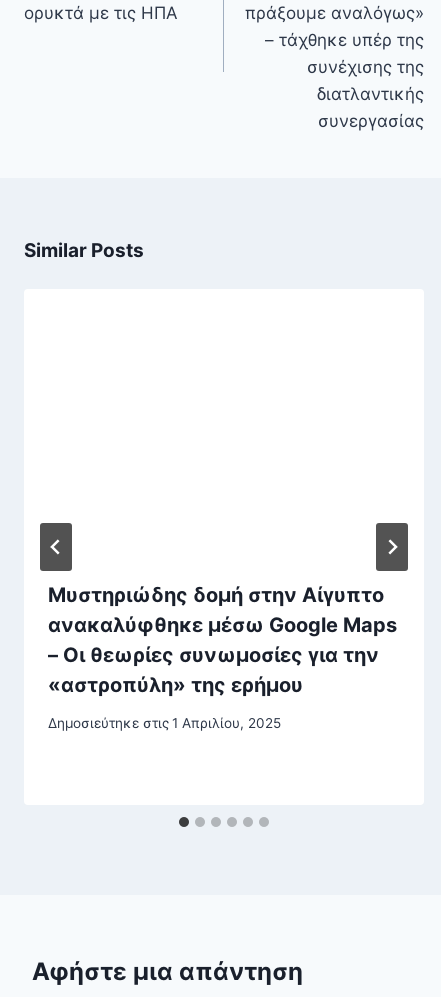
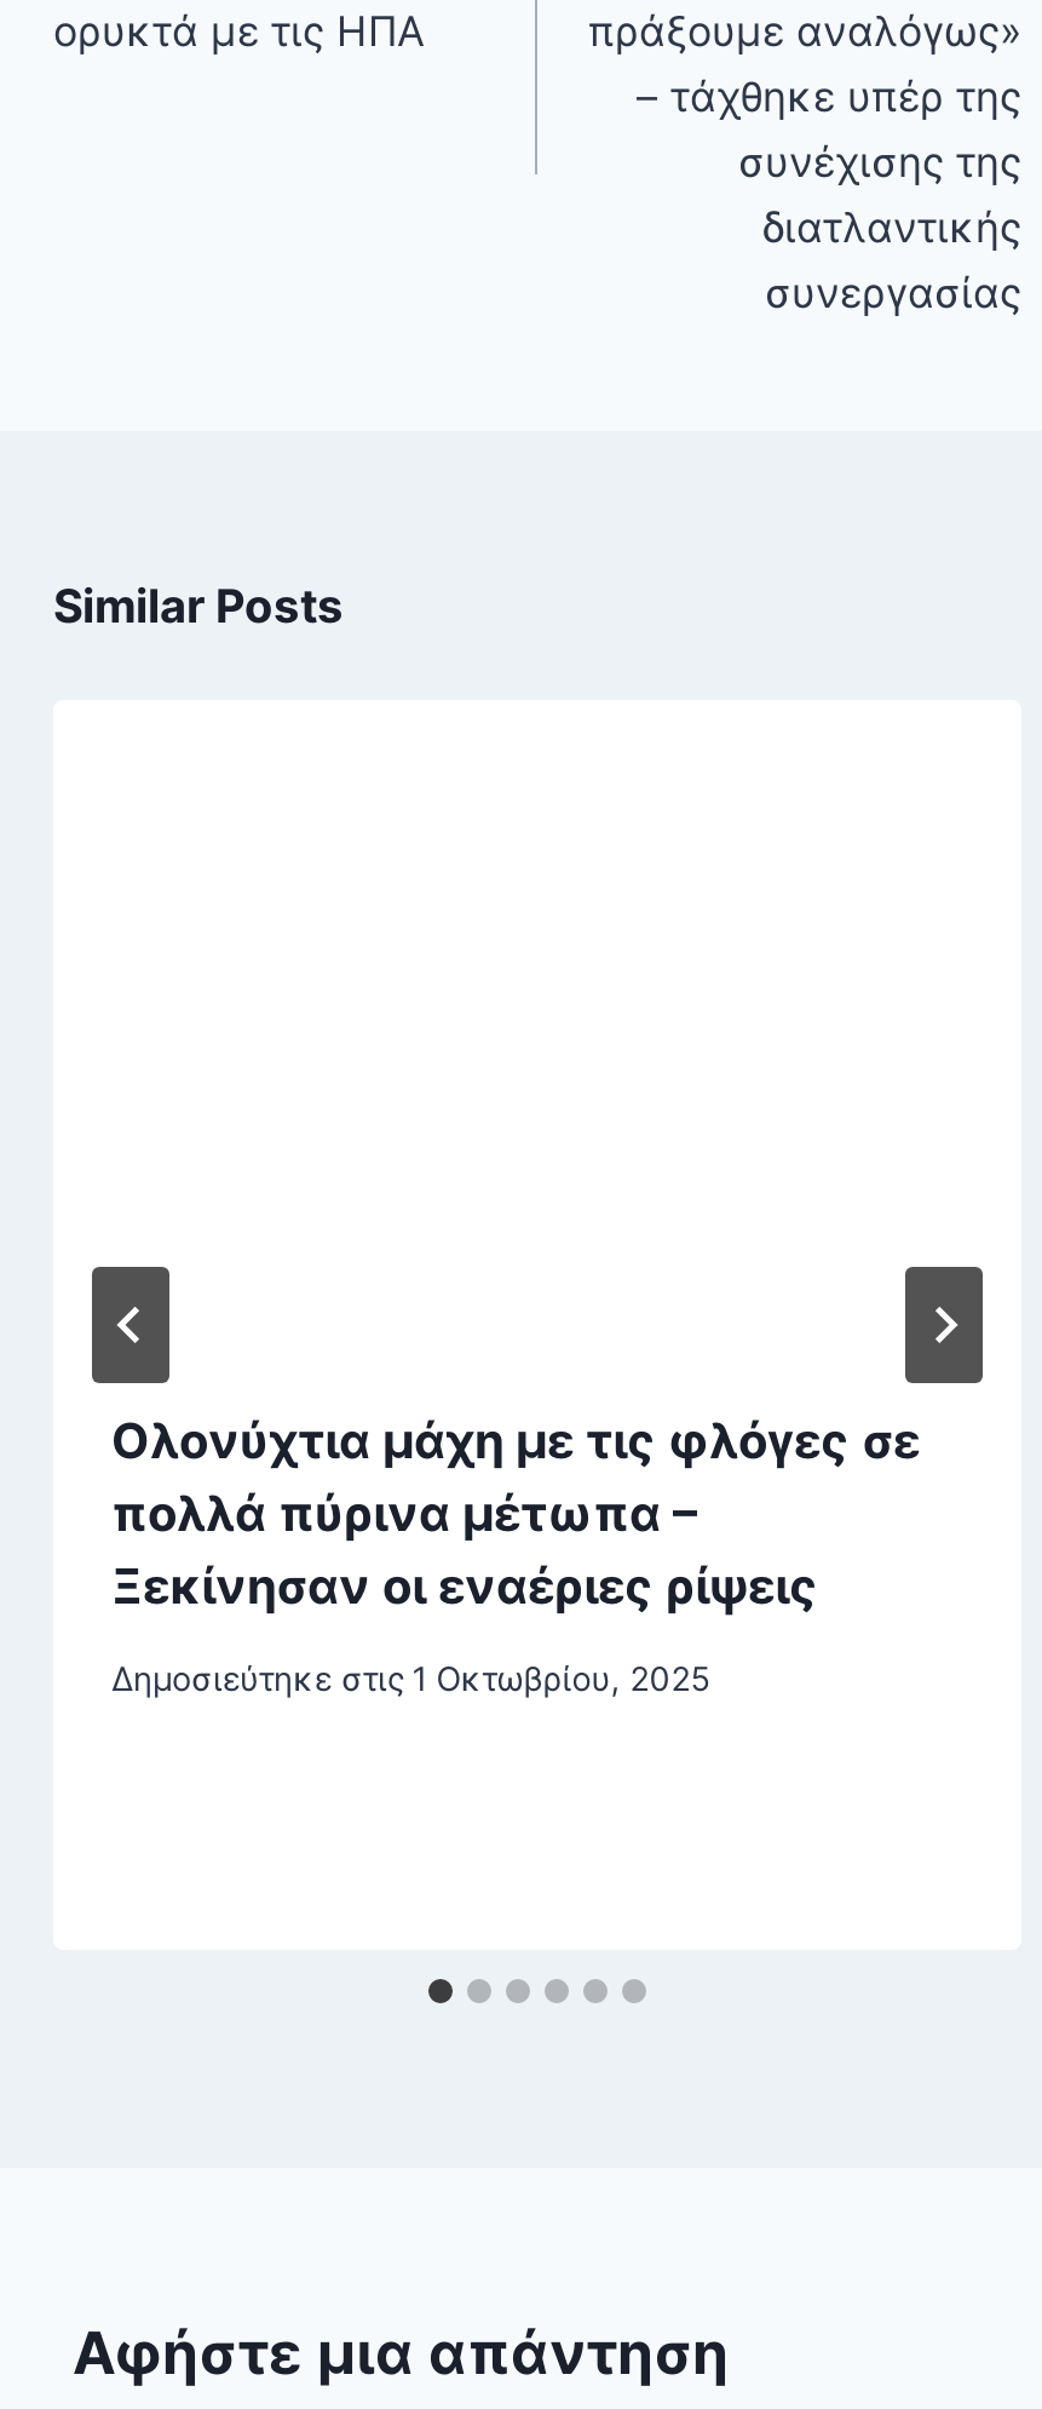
- Μυστηριώδης δομή στην Αίγυπτο
- ανακαλύφθηκε μέσω Google Maps
- – Οι θεωρίες συνωμοσίες για την
- «αστροπύλη» της ερήμου
+ Ολονύχτια μάχη με τις φλόγες σε
+ πολλά πύρινα μέτωπα –
+ Ξεκίνησαν οι εναέριες ρίψεις

- Δημοσιεύτηκε στις 1 Απριλίου, 2025
+ Δημοσιεύτηκε στις 1 Οκτωβρίου, 2025
